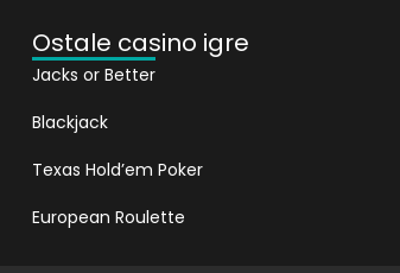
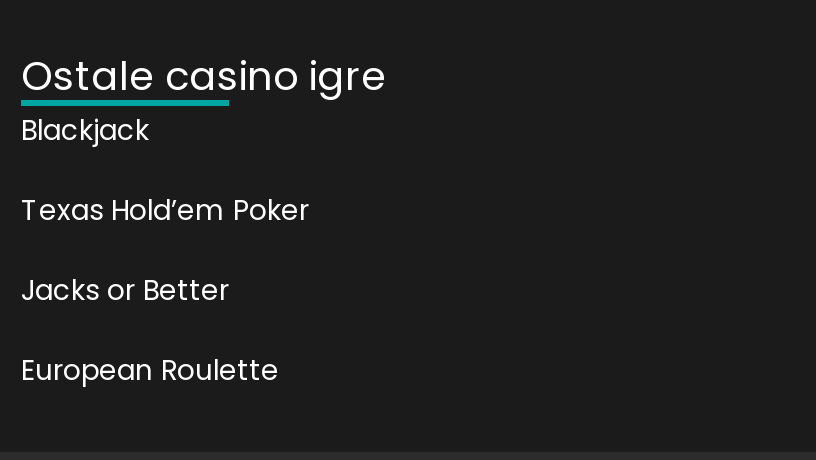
moved down: Jacks or Better

moved up: Blackjack | Texas Hold’em Poker
